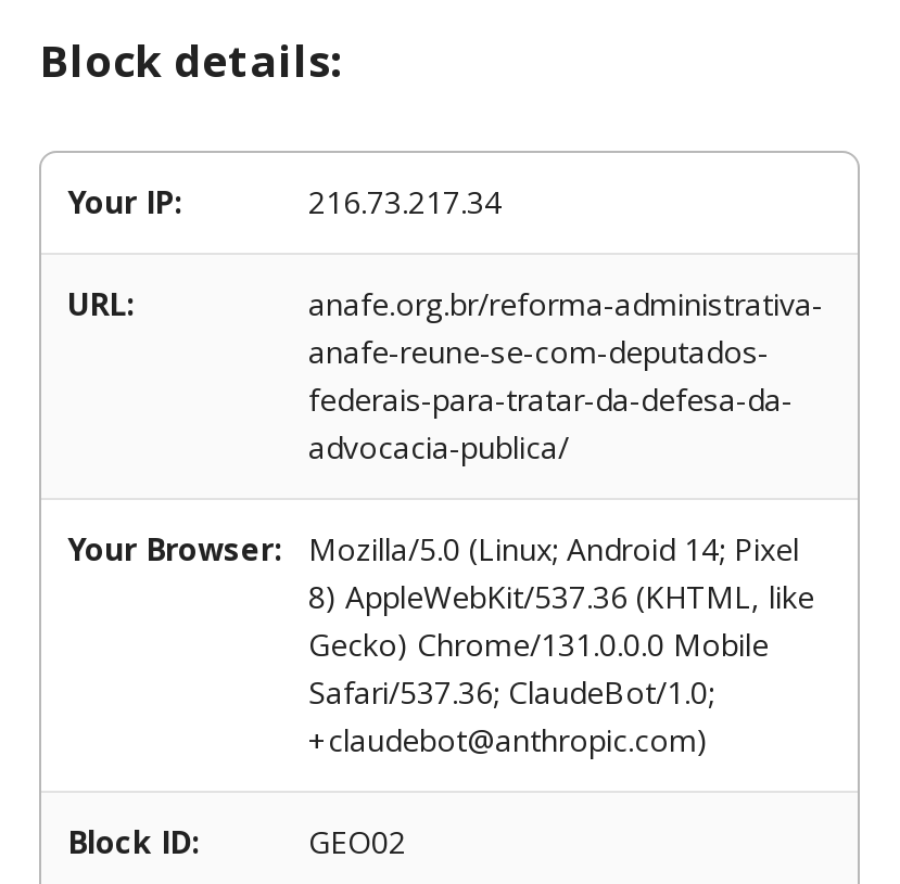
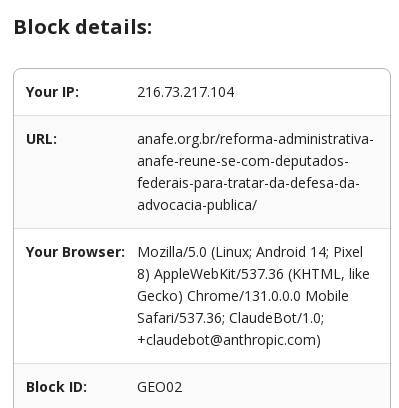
- 216.73.217.34
+ 216.73.217.104
